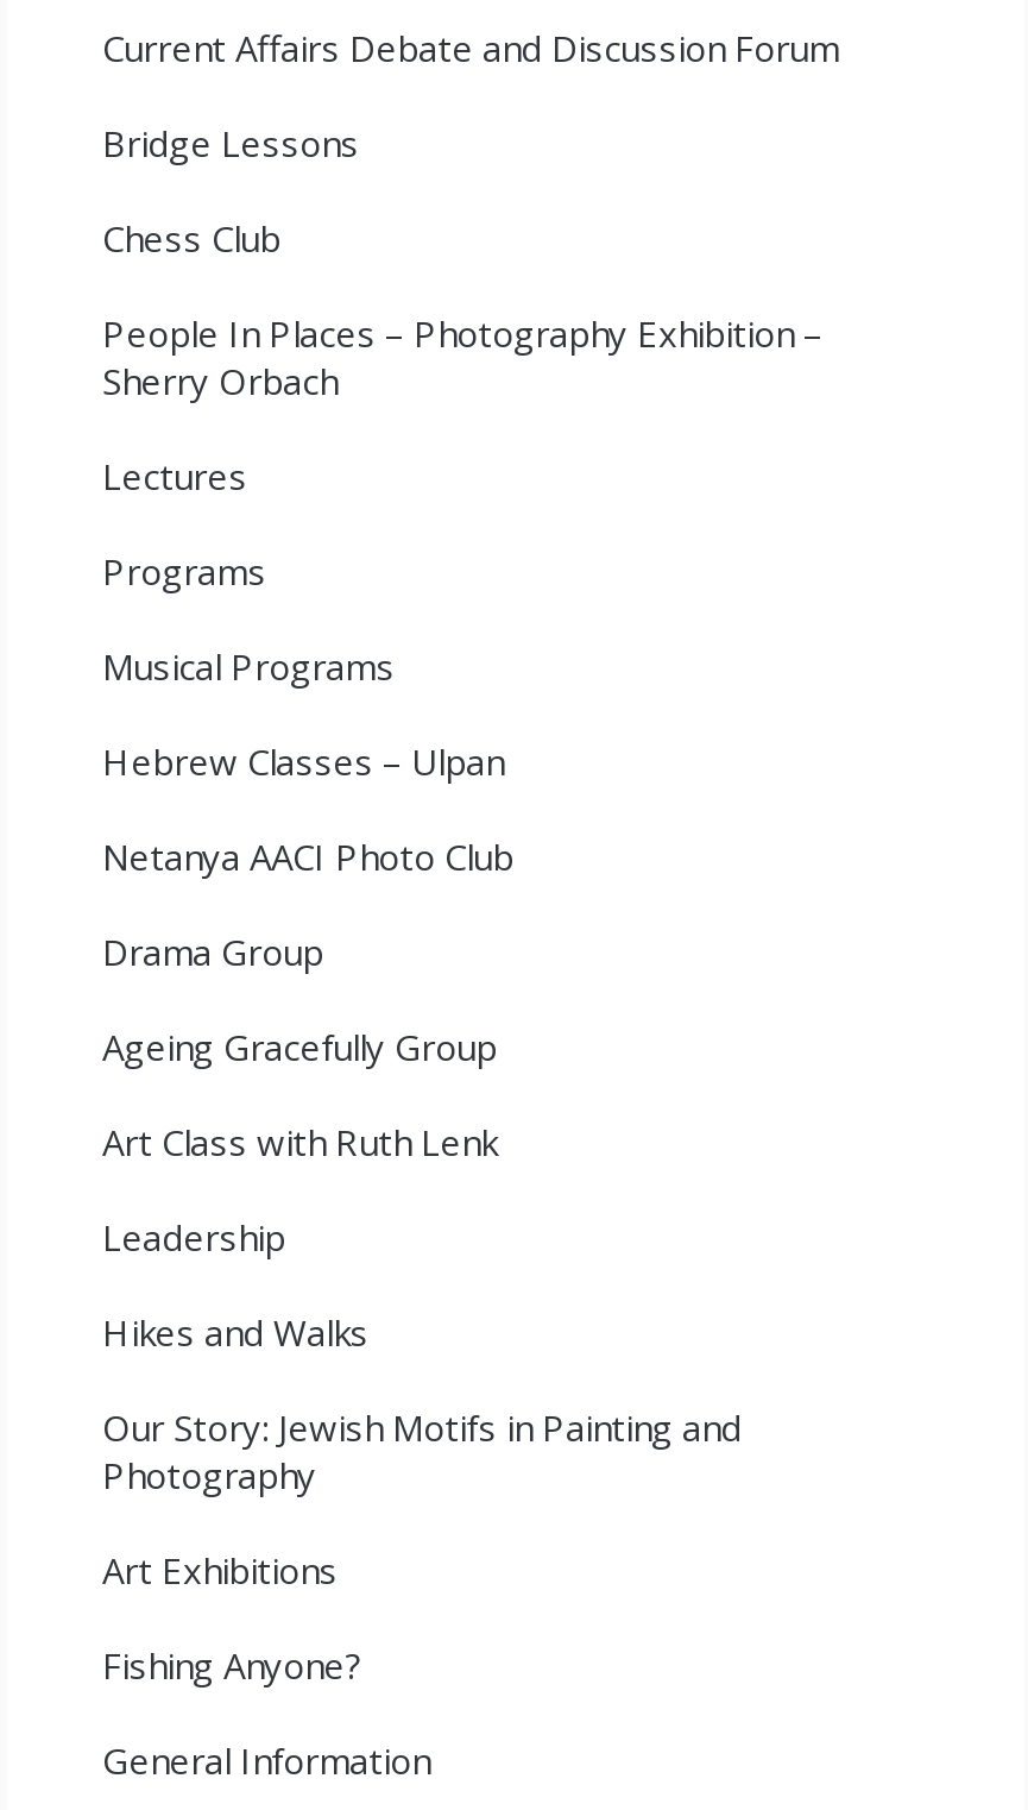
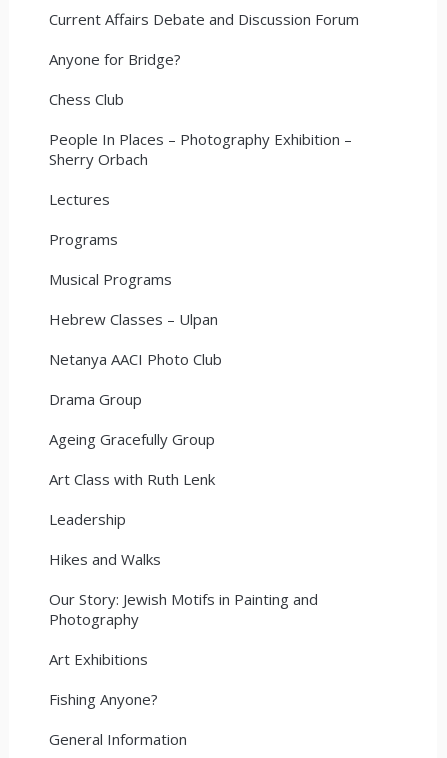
- Bridge Lessons
+ Anyone for Bridge?
